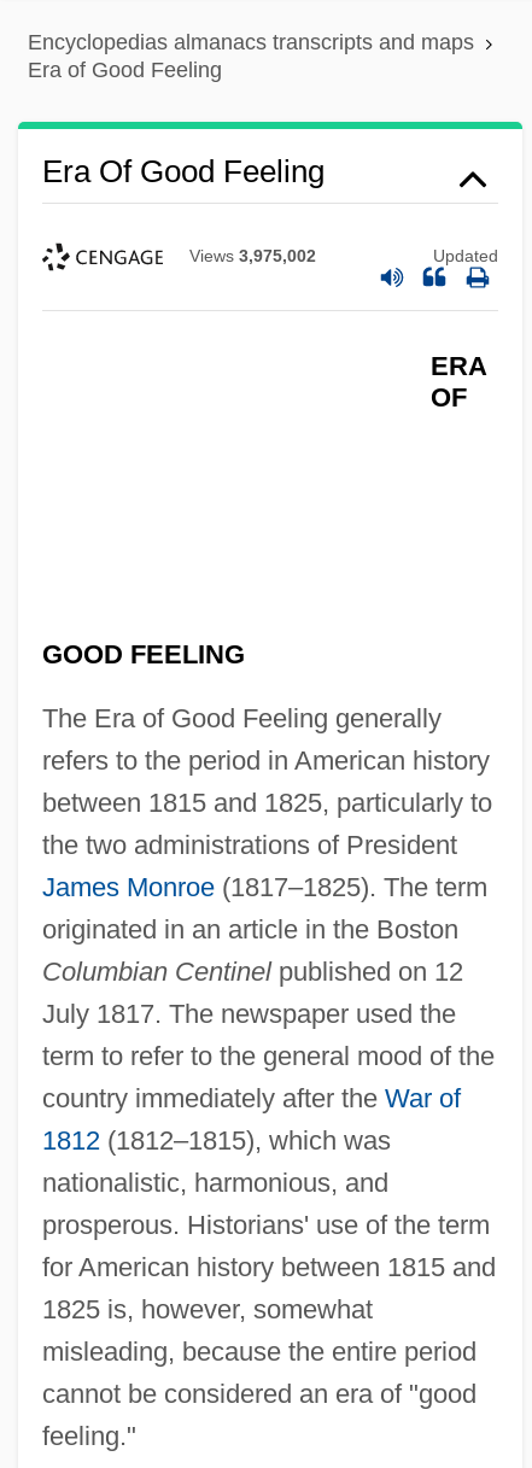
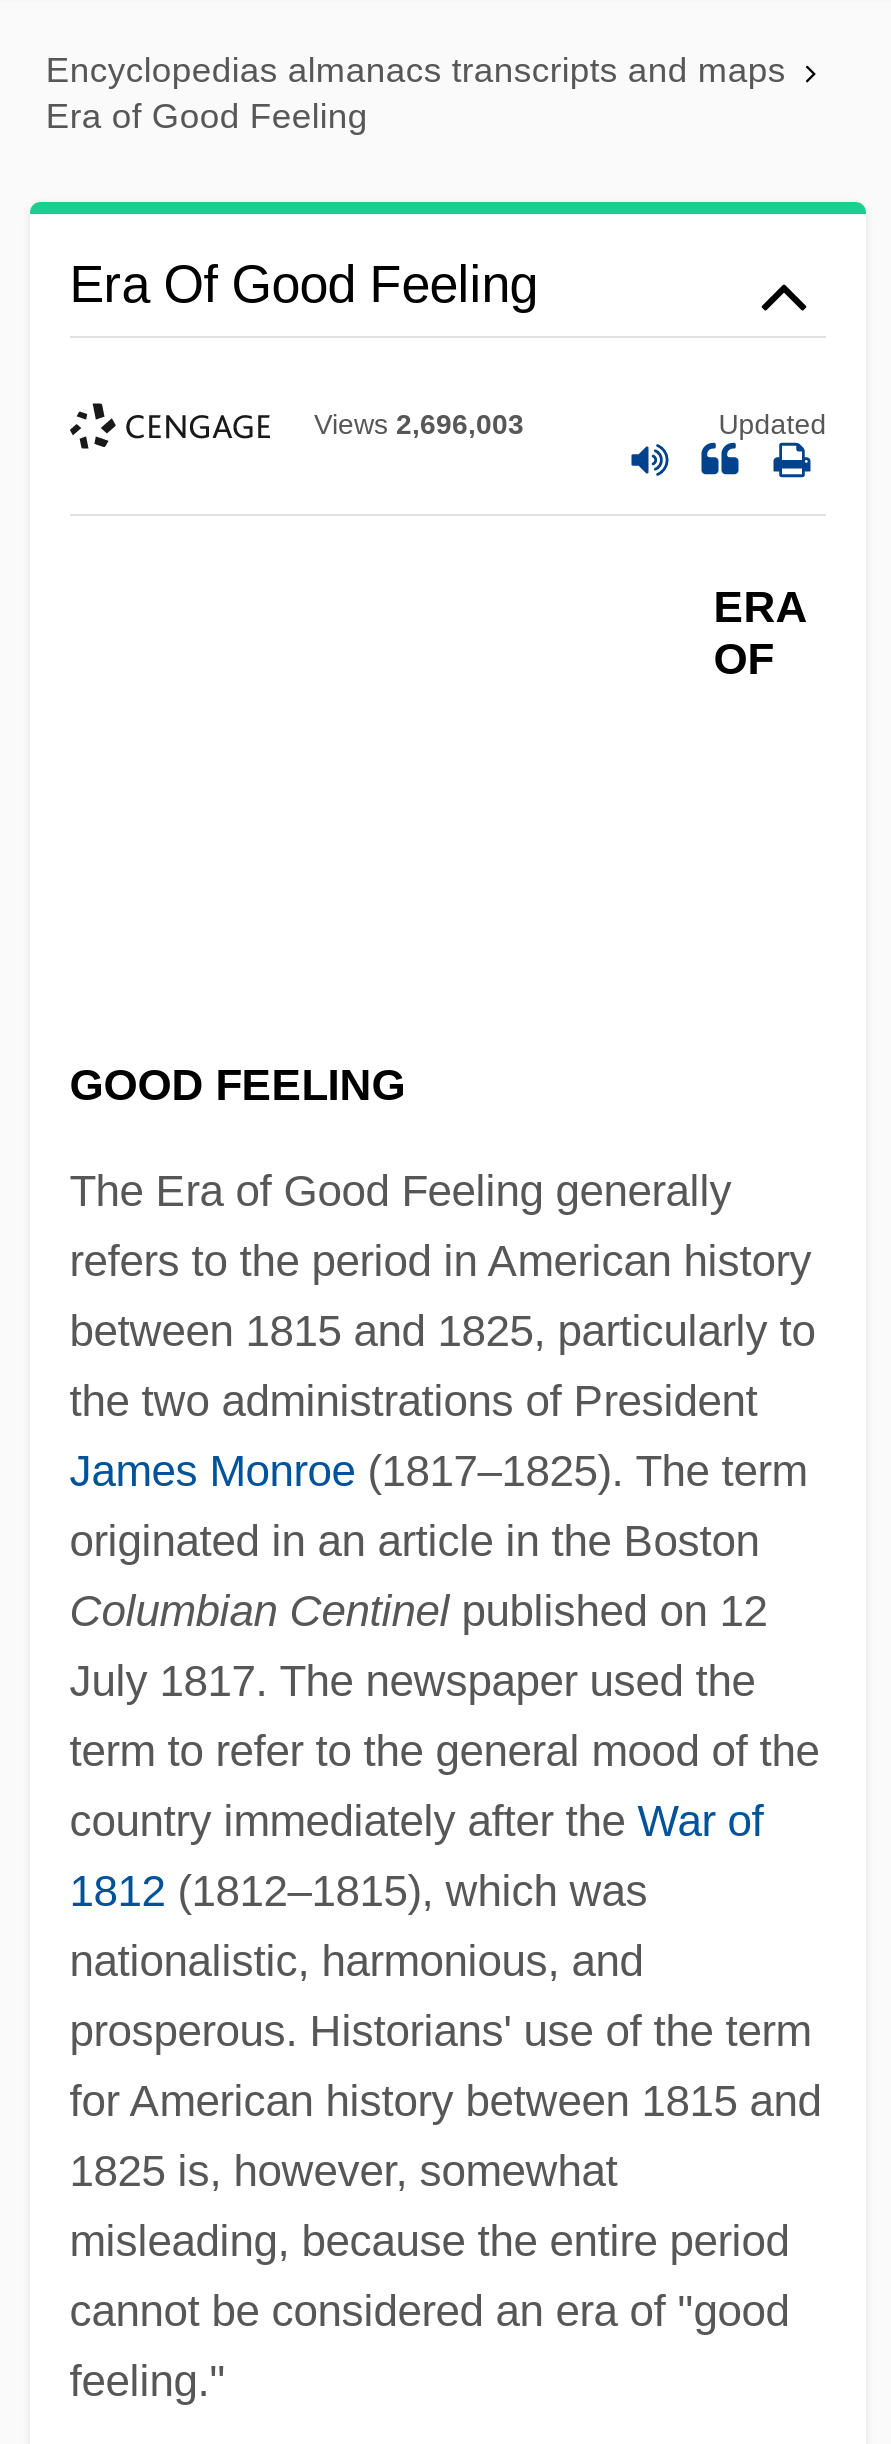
- Views 3,975,002
+ Views 2,696,003
